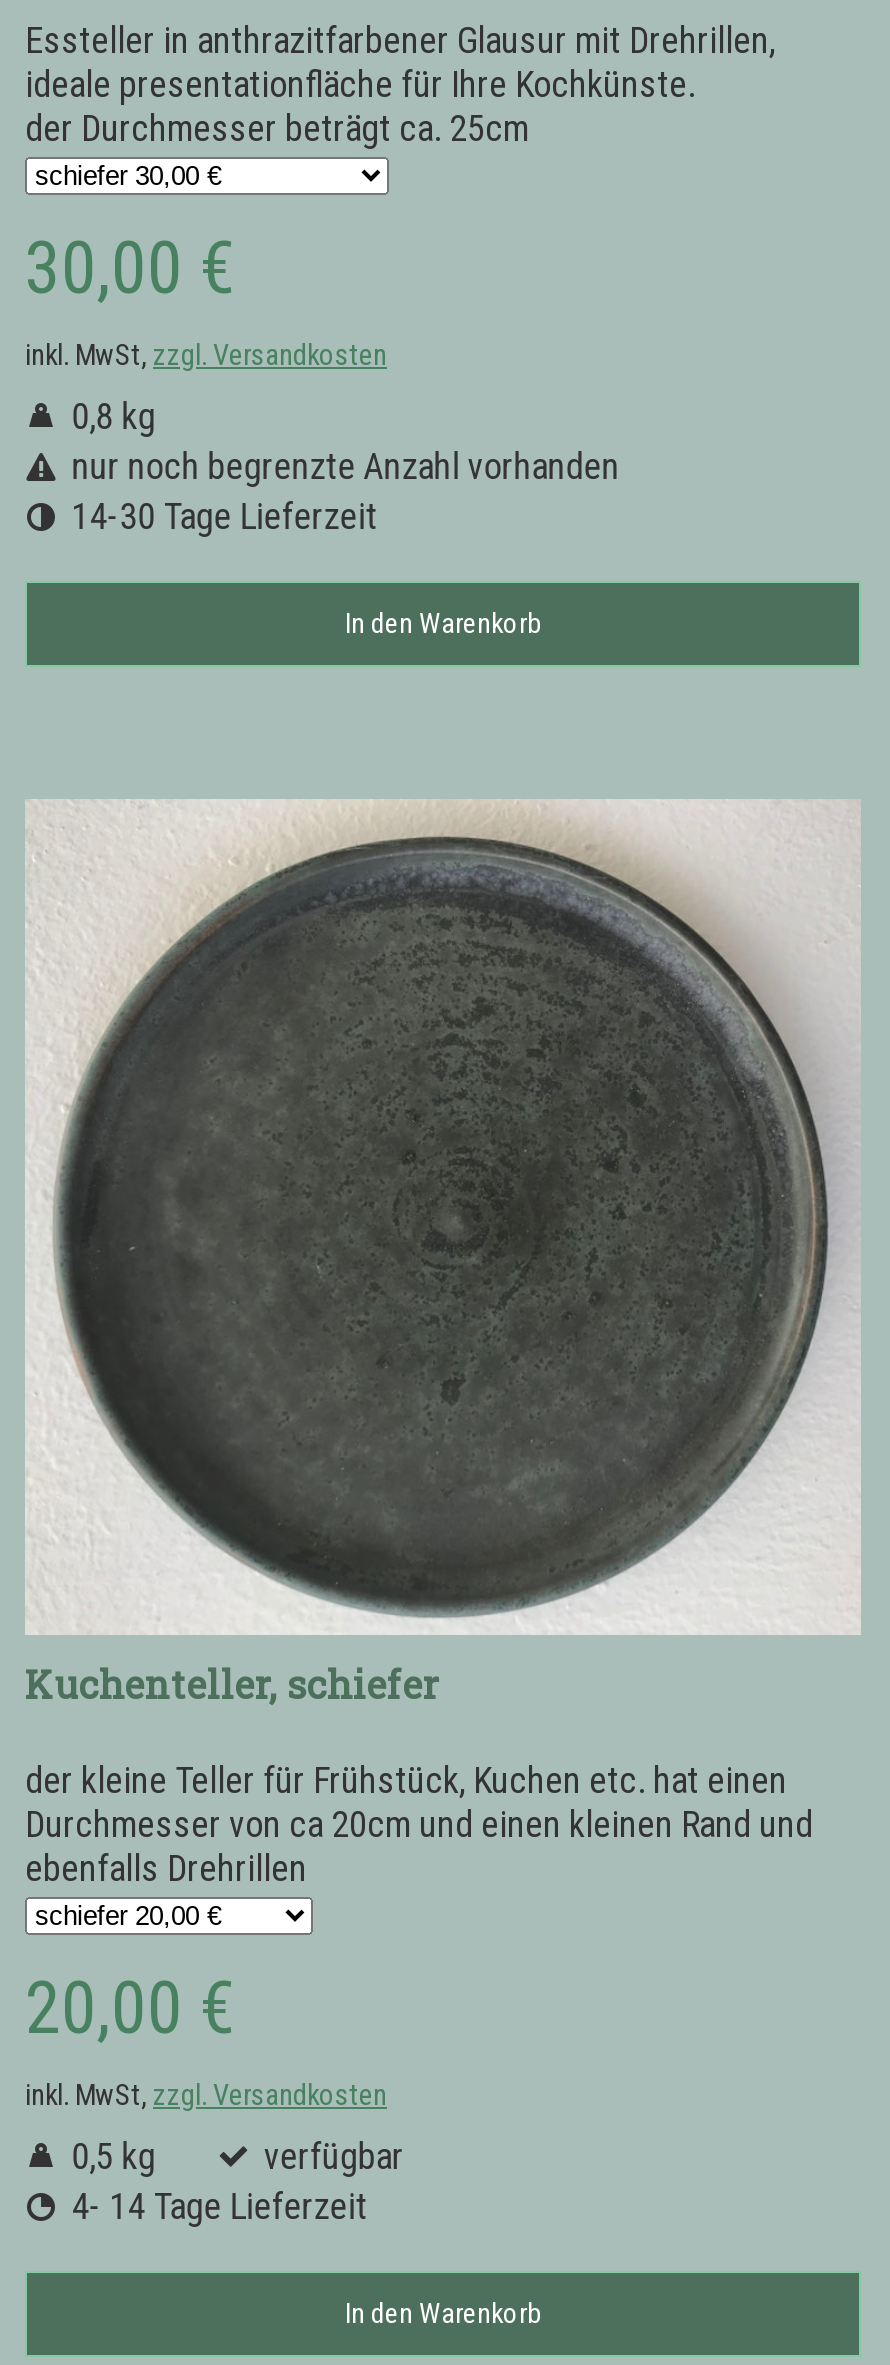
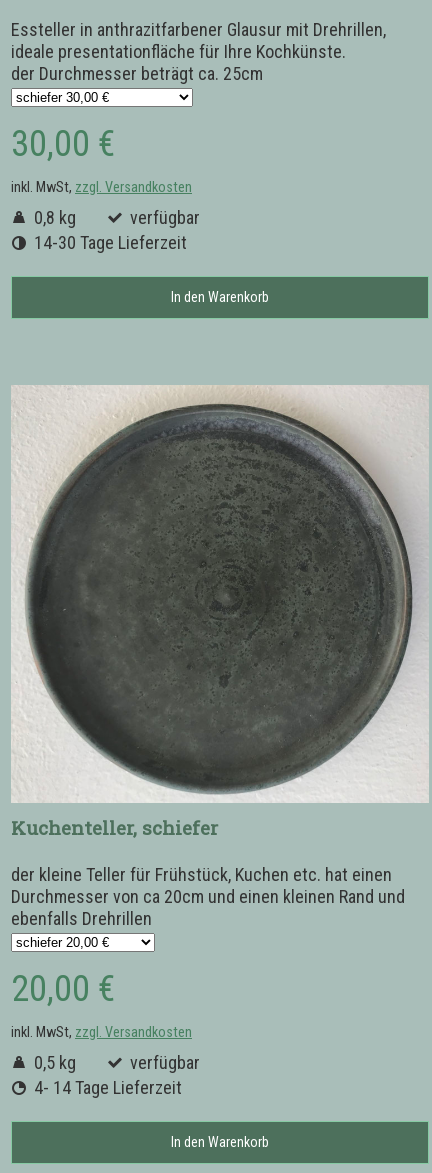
- nur noch begrenzte Anzahl vorhanden
+ verfügbar
